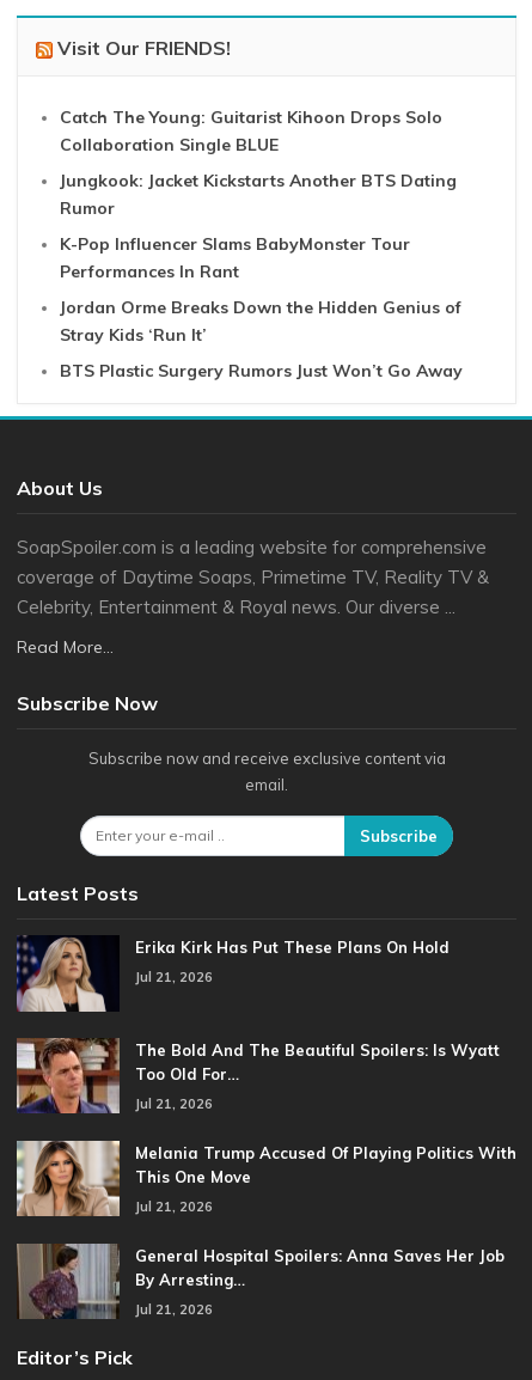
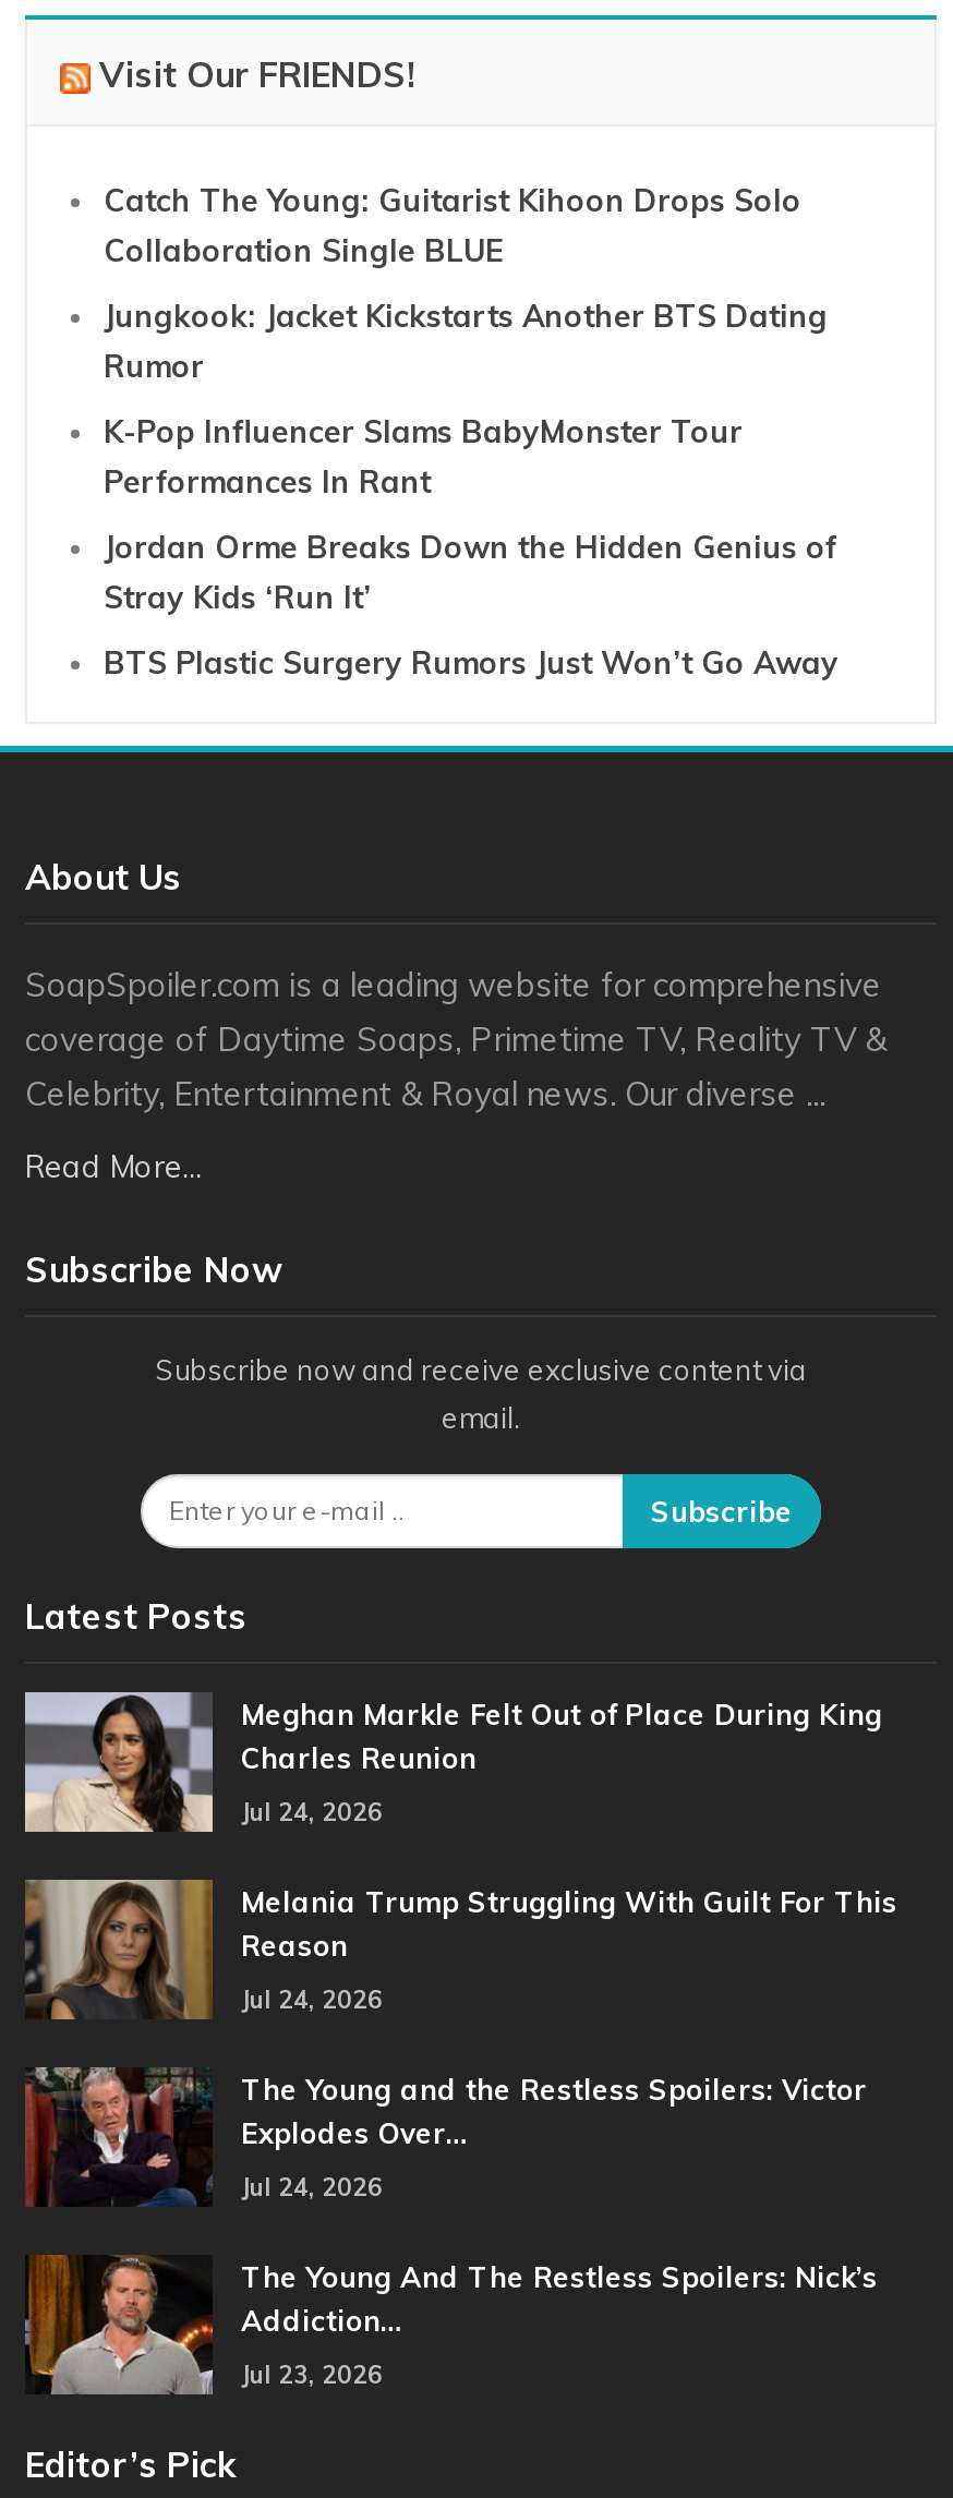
- [image]
- Erika Kirk Has Put These Plans On Hold
+ [image]
+ Meghan Markle Felt Out of Place During King
+ Charles Reunion

- Jul 21, 2026
+ Jul 24, 2026

- [image]
- The Bold And The Beautiful Spoilers: Is Wyatt
- Too Old For…
+ [image]
+ Melania Trump Struggling With Guilt For This
+ Reason

- Jul 21, 2026
+ Jul 24, 2026

- [image]
- Melania Trump Accused Of Playing Politics With
- This One Move
+ [image]
+ The Young and the Restless Spoilers: Victor
+ Explodes Over…

- Jul 21, 2026
+ Jul 24, 2026

- [image]
- General Hospital Spoilers: Anna Saves Her Job
- By Arresting…
+ [image]
+ The Young And The Restless Spoilers: Nick’s
+ Addiction…

- Jul 21, 2026
+ Jul 23, 2026
